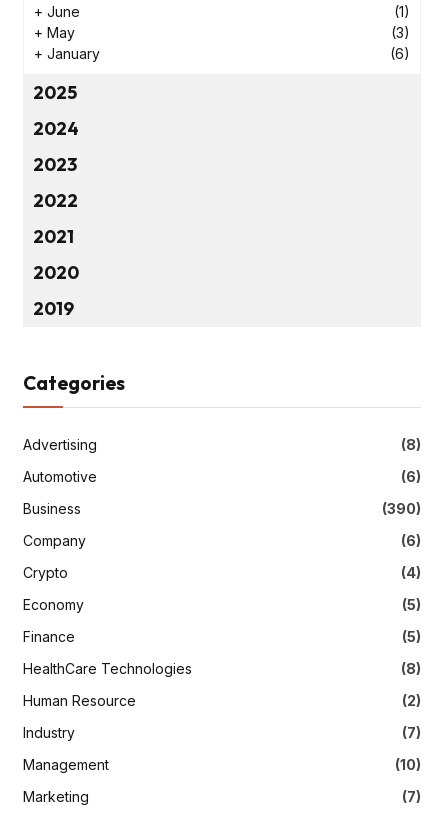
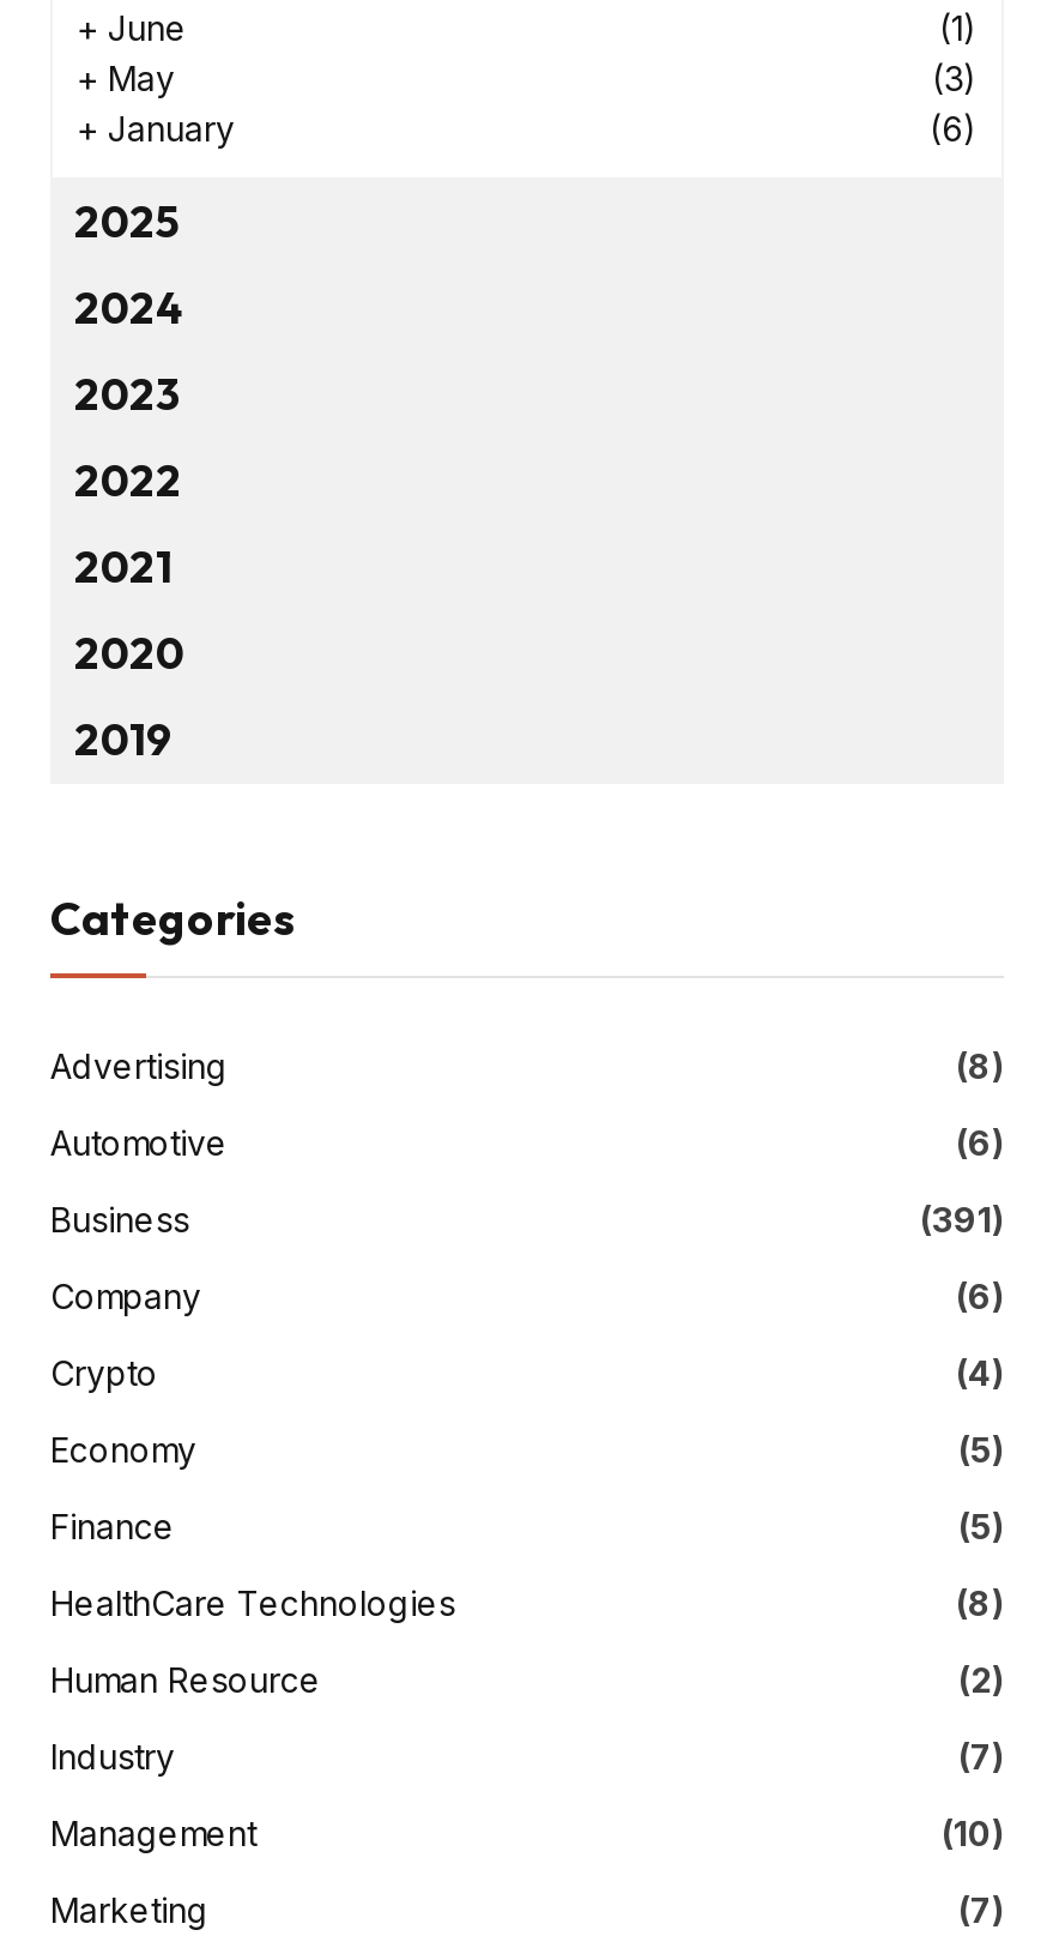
- (390)
+ (391)
